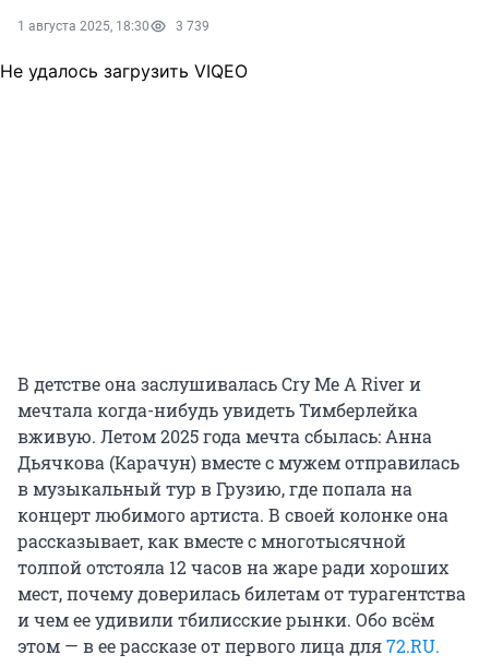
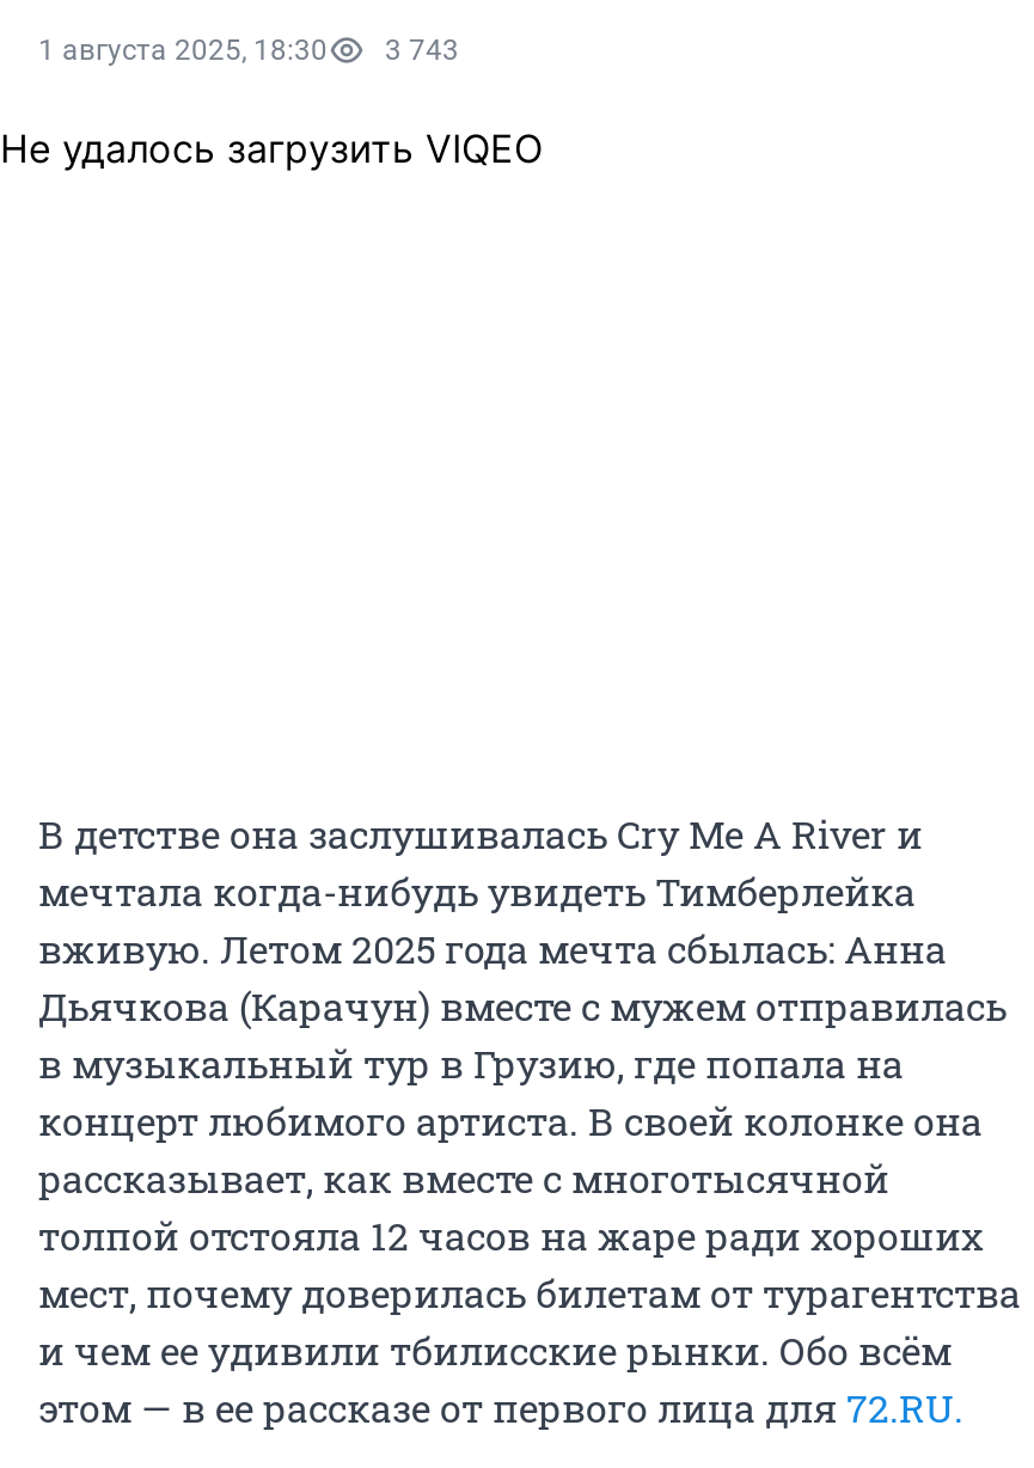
- 1 августа 2025, 18:30 3 739
+ 1 августа 2025, 18:30 3 743
